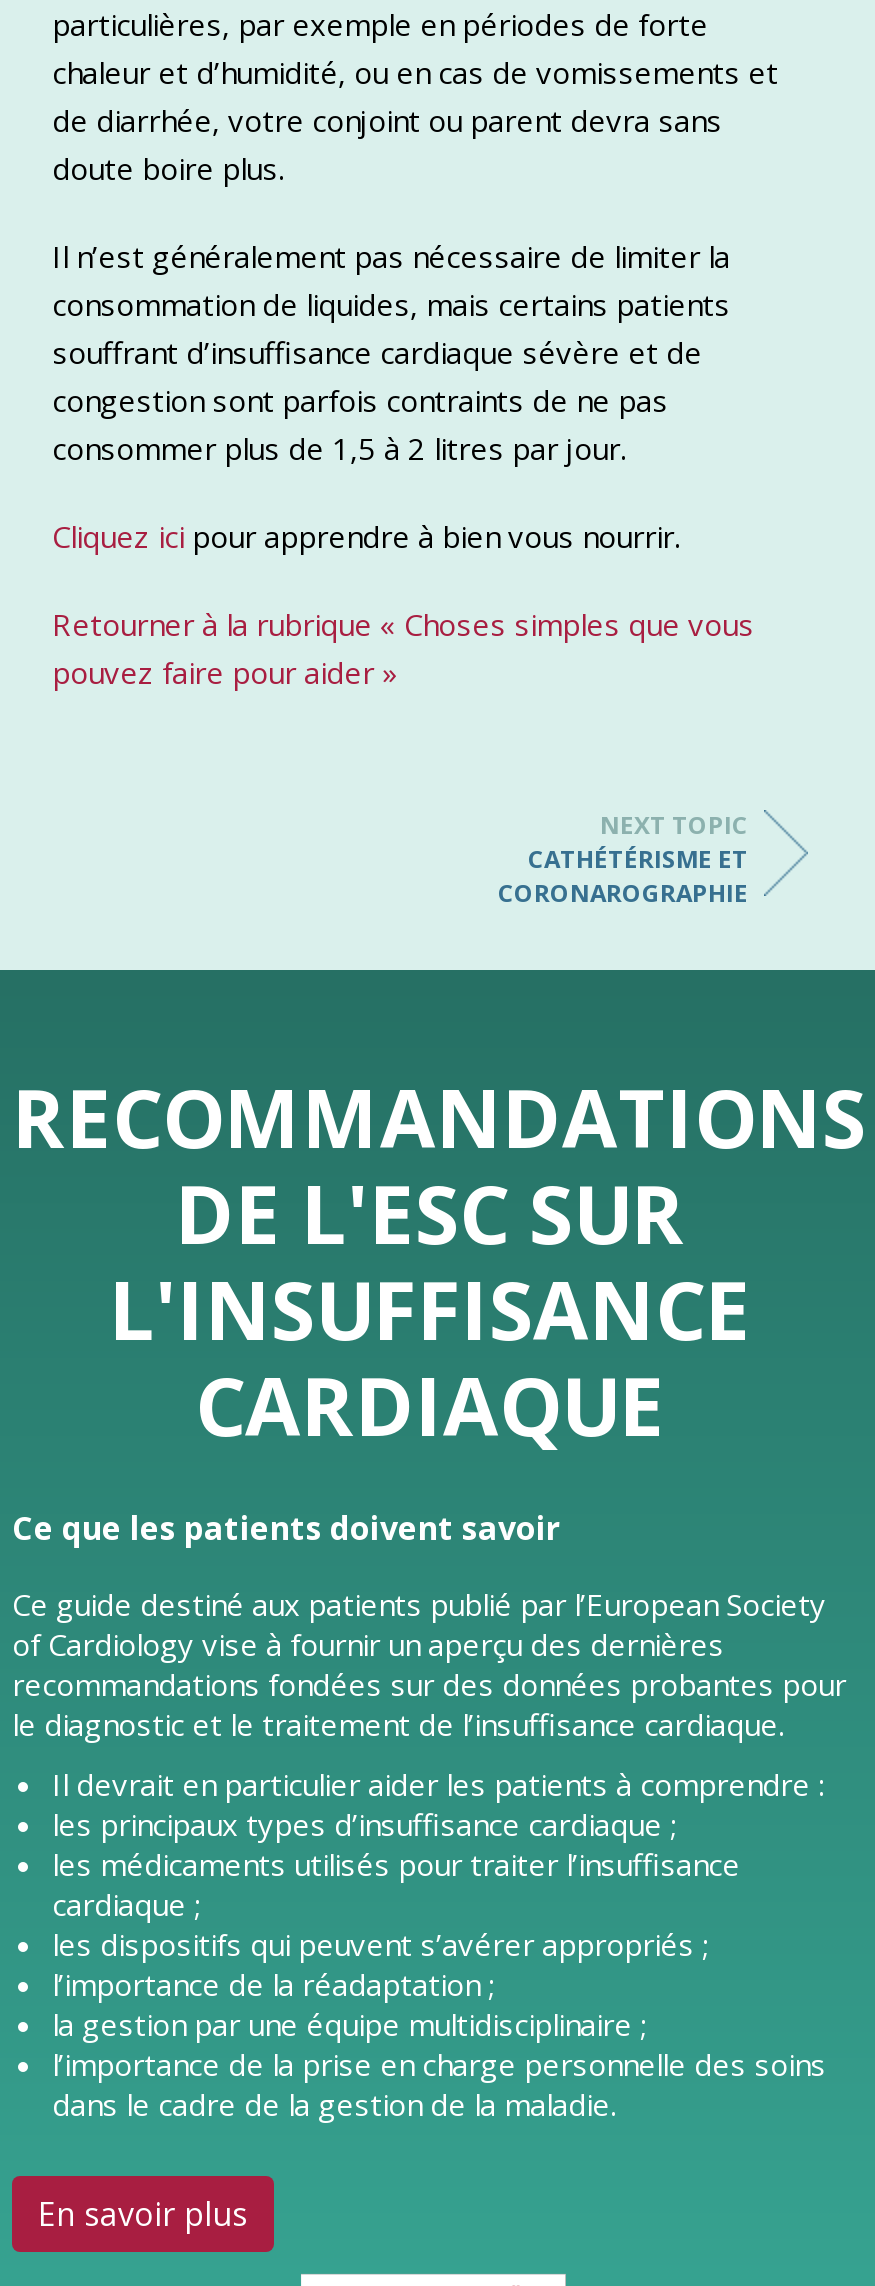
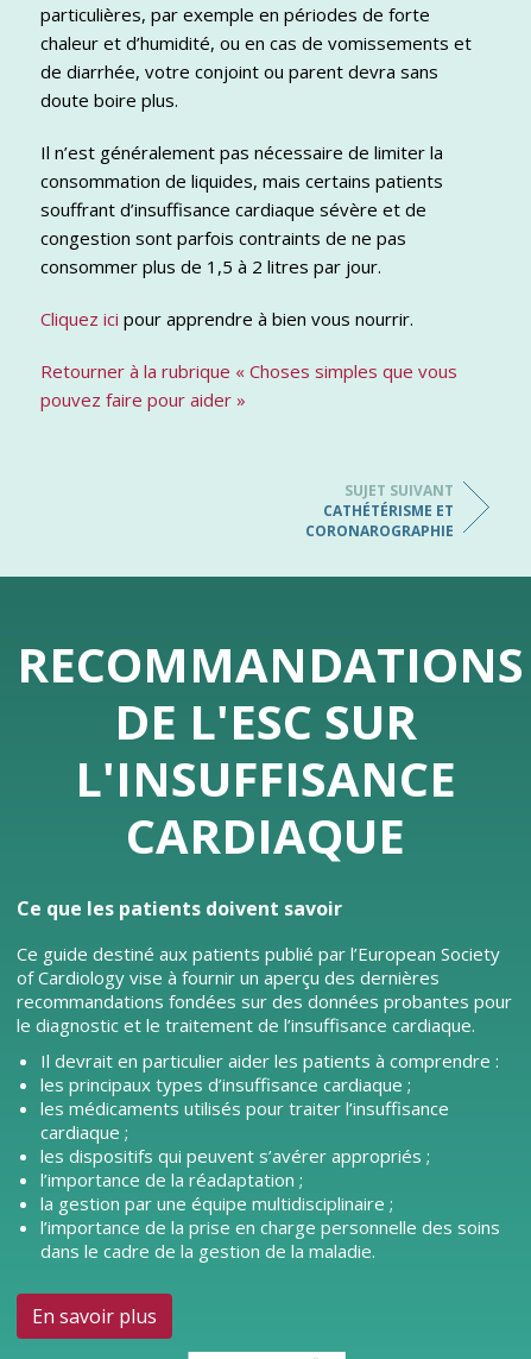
- NEXT TOPIC
+ SUJET SUIVANT
